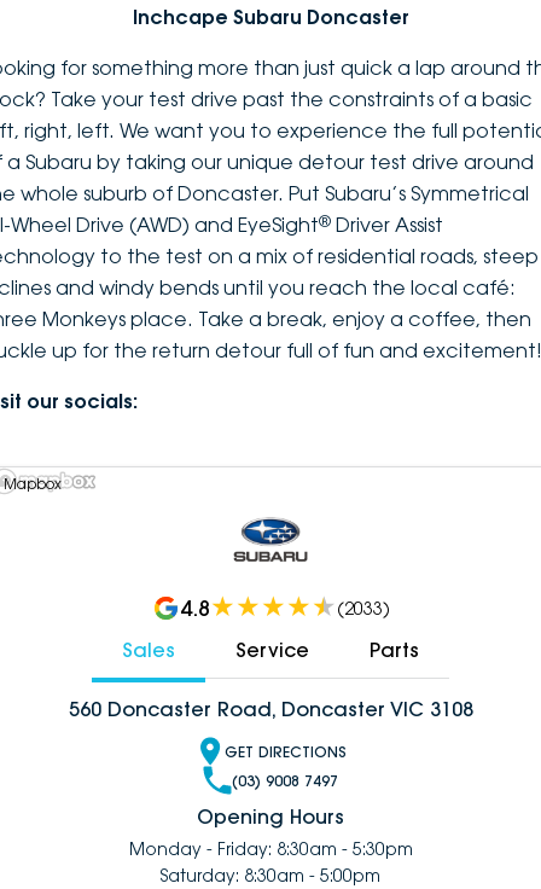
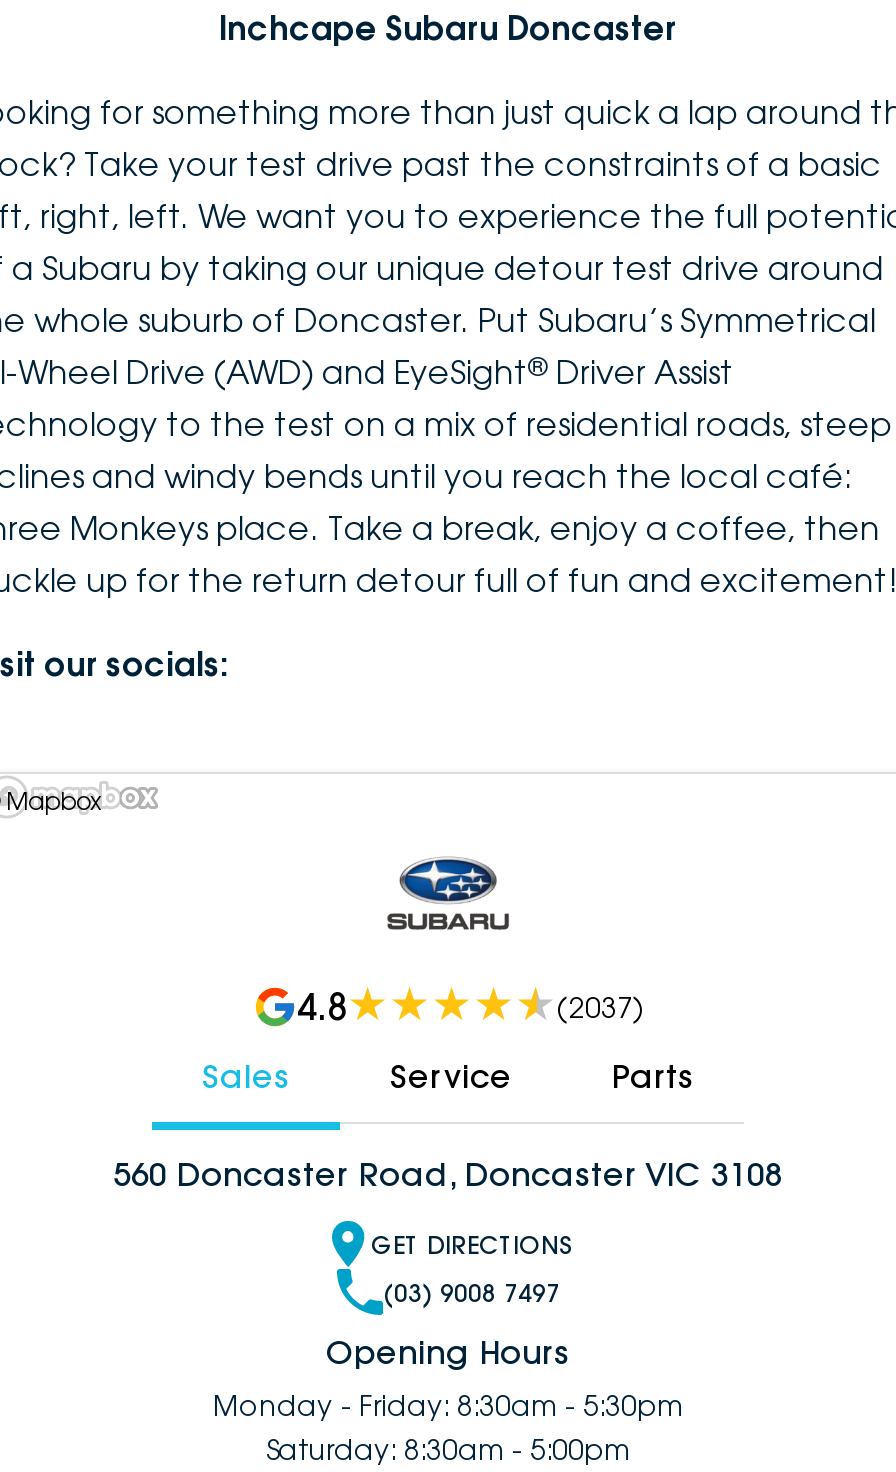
- (2033)
+ (2037)
